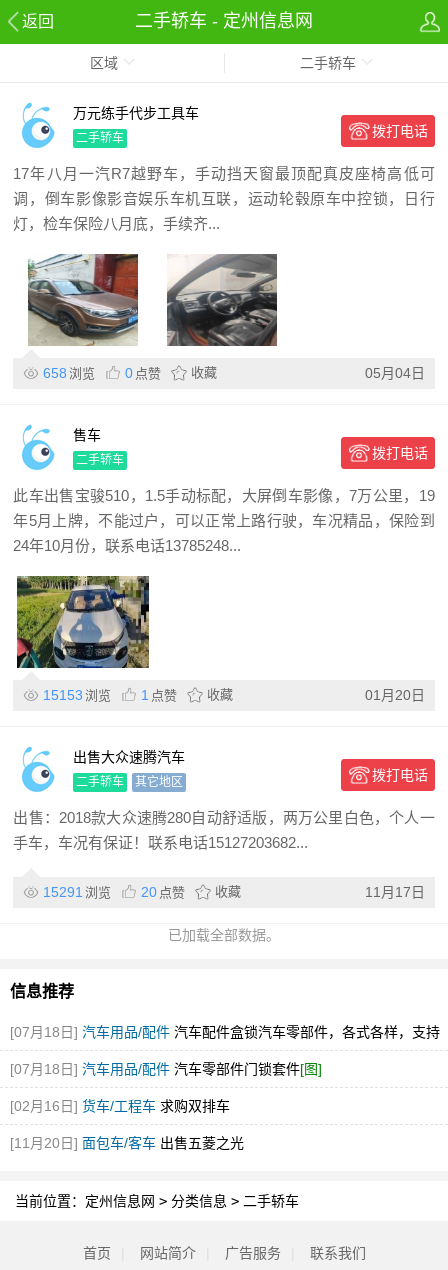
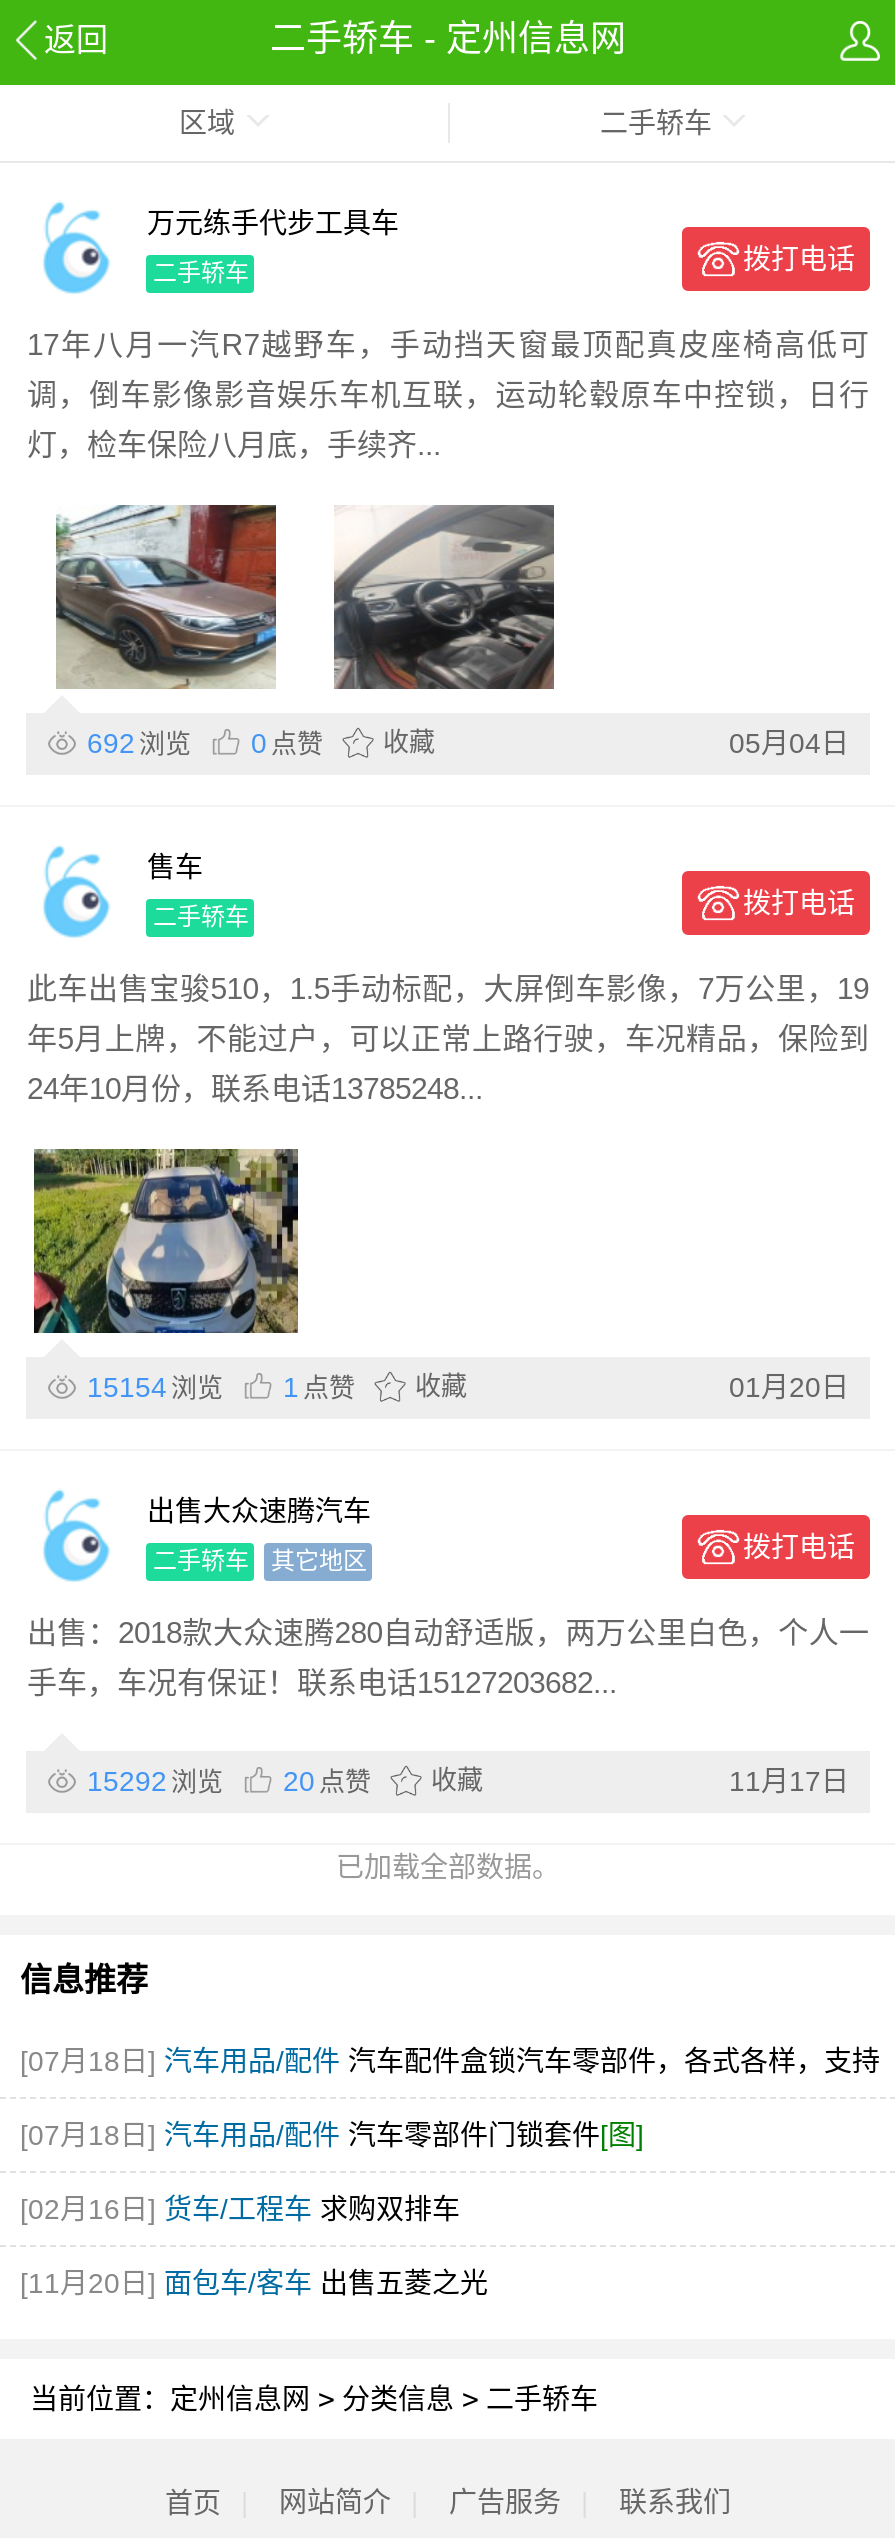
- 658 浏览 0 点赞 收藏
+ 692 浏览 0 点赞 收藏

- 15153 浏览 1 点赞 收藏
+ 15154 浏览 1 点赞 收藏

- 15291 浏览 20 点赞 收藏
+ 15292 浏览 20 点赞 收藏
